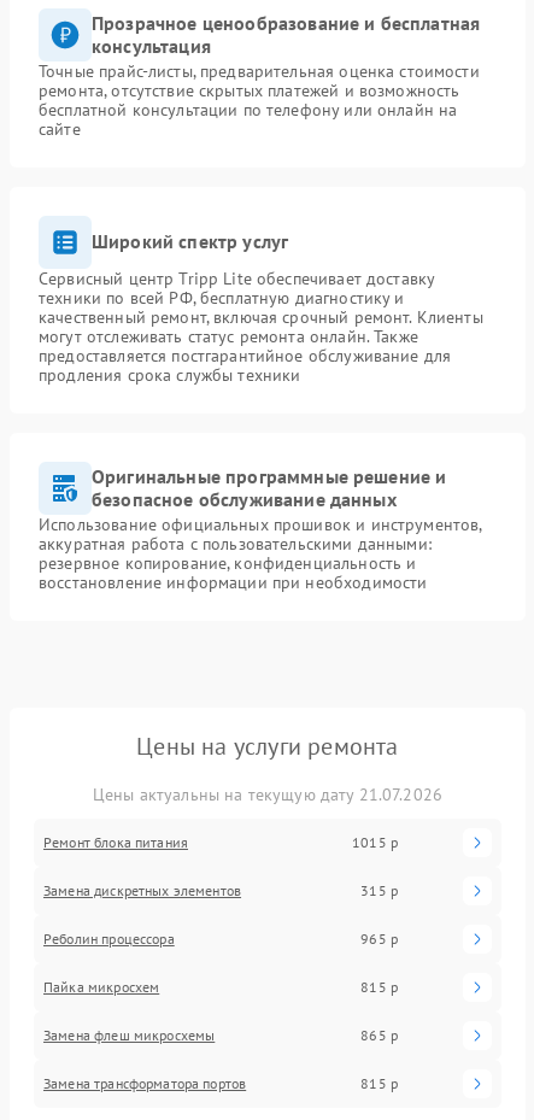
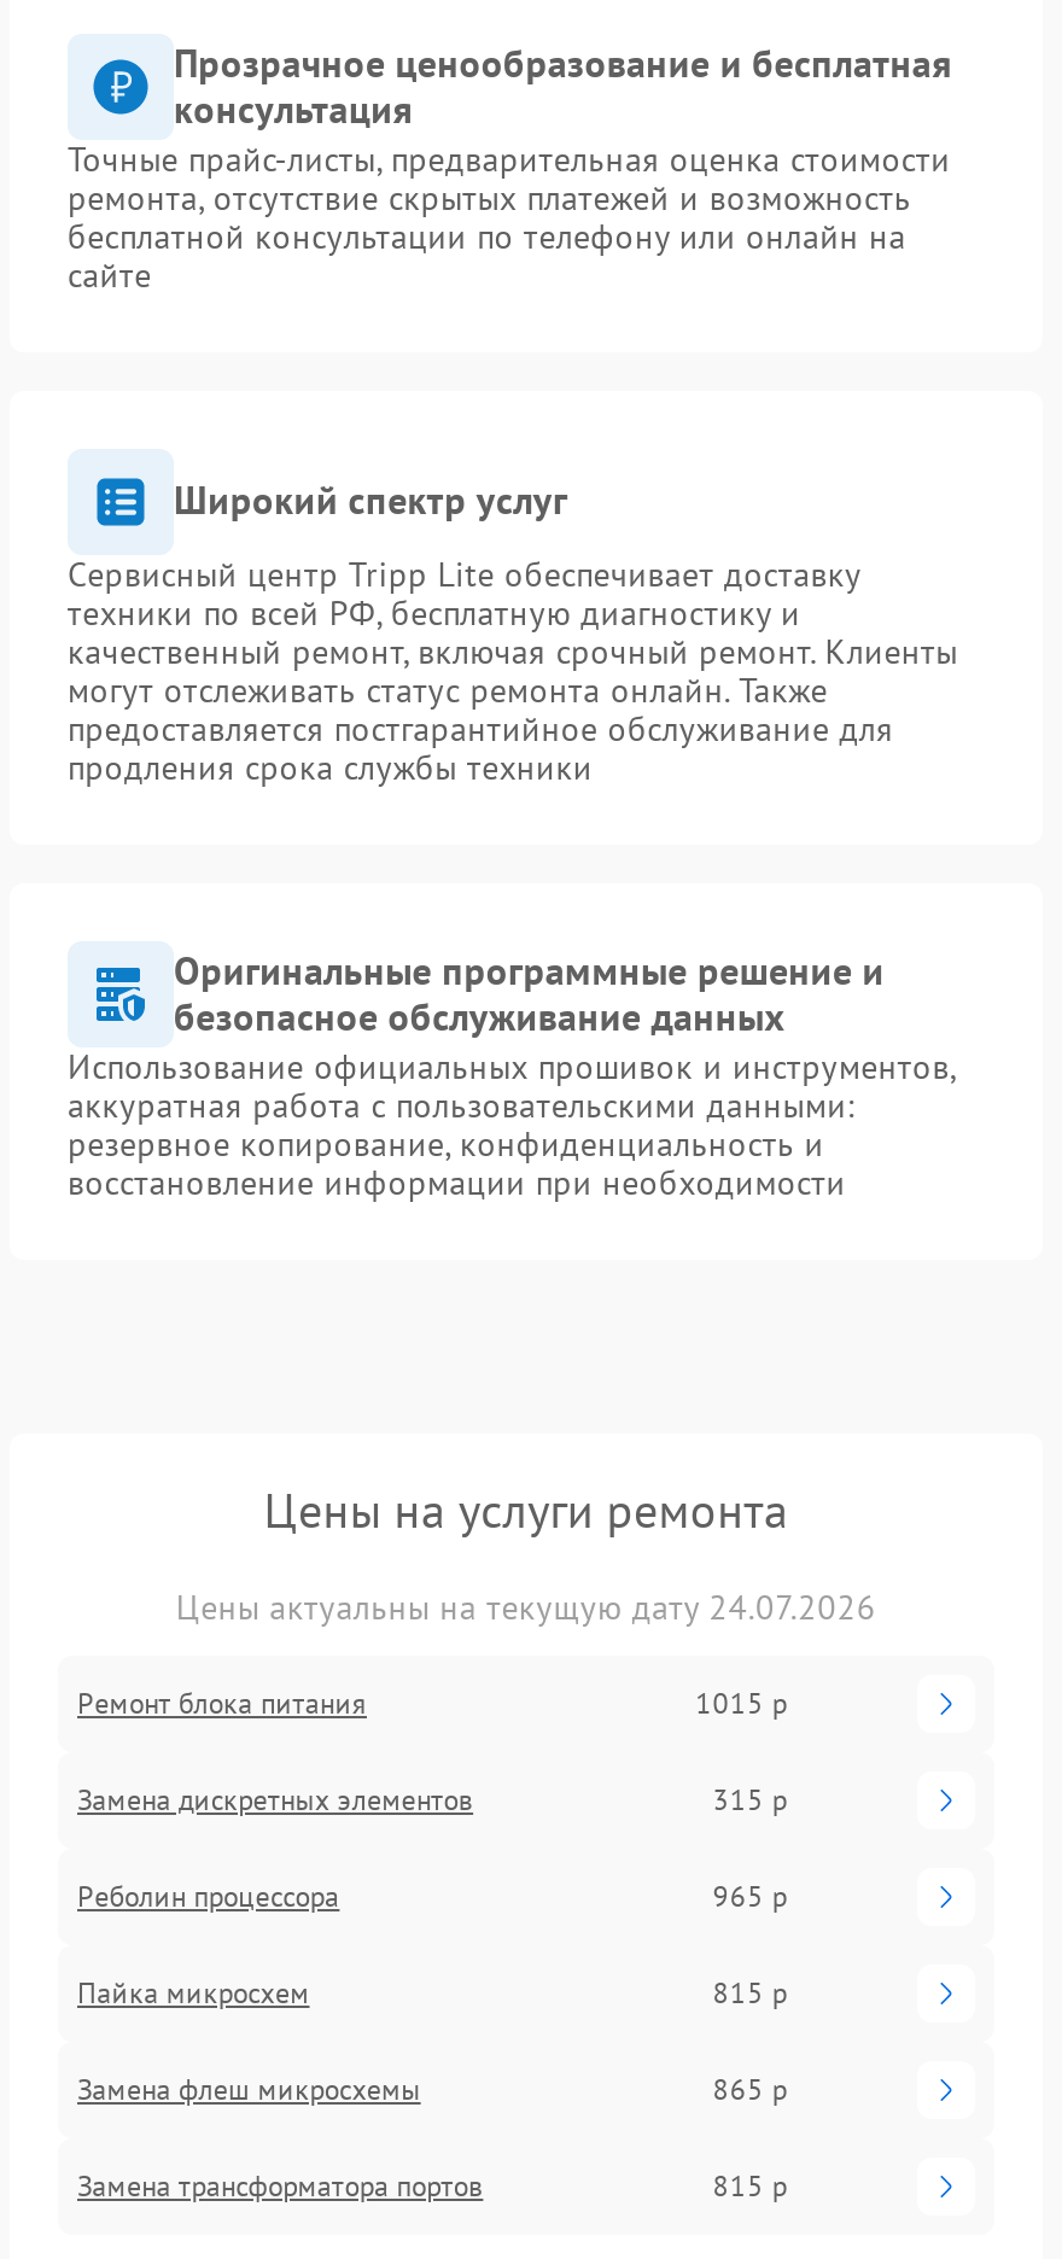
- Цены актуальны на текущую дату 21.07.2026
+ Цены актуальны на текущую дату 24.07.2026
